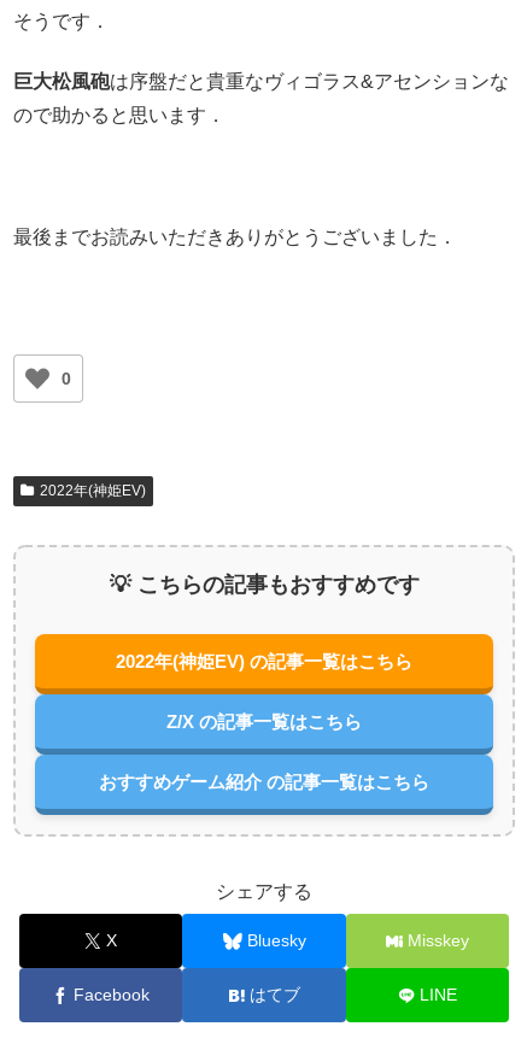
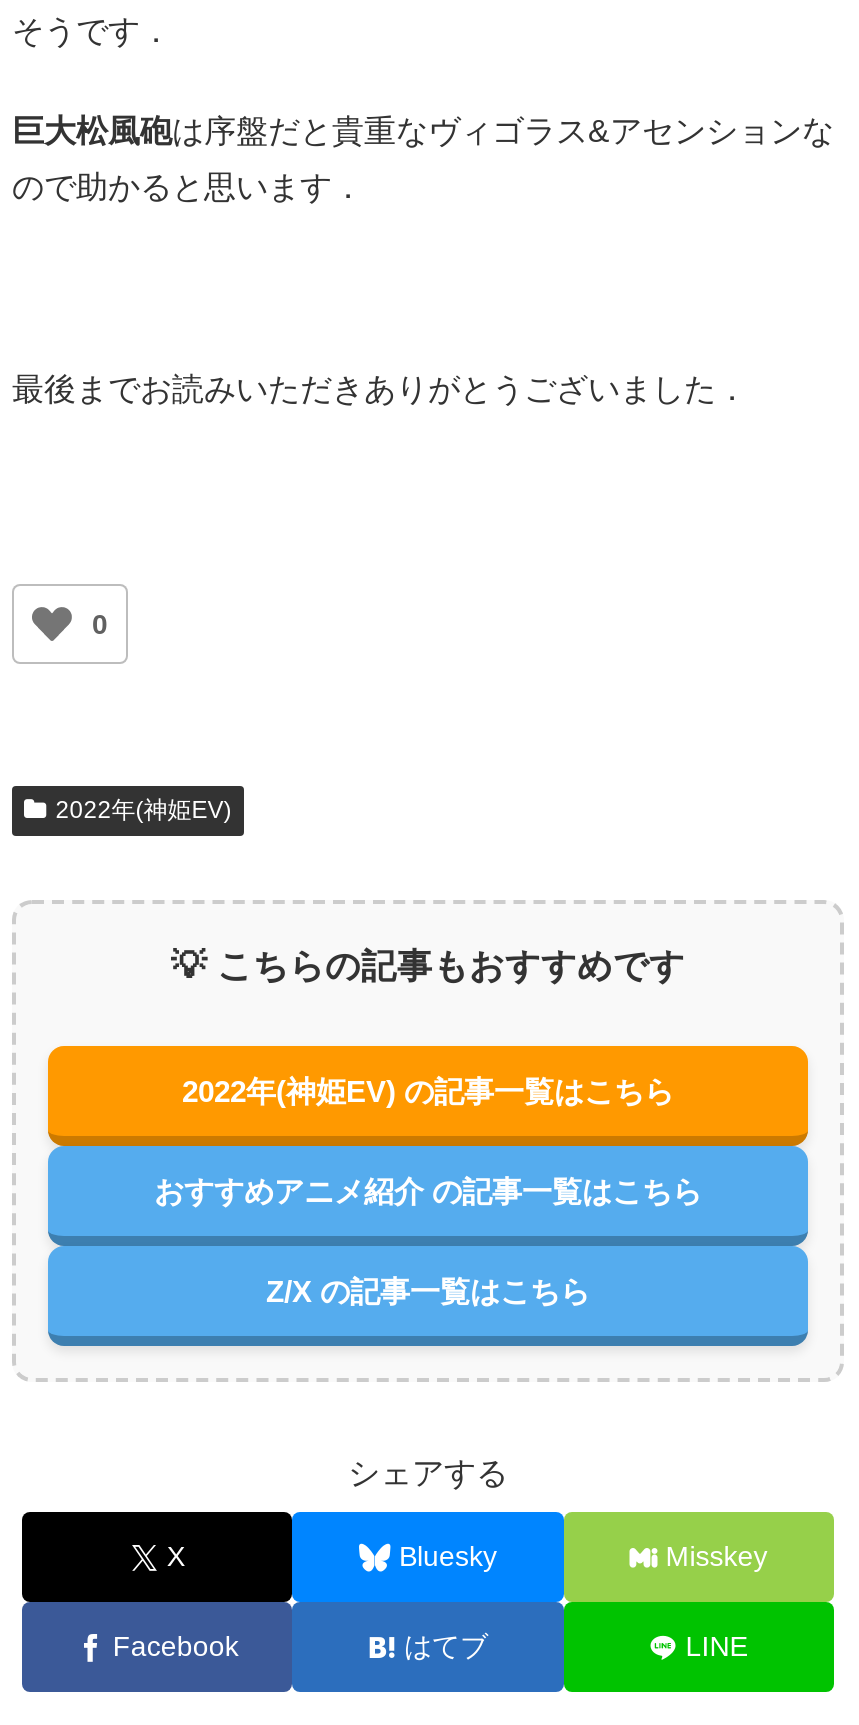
+ おすすめアニメ紹介 の記事一覧はこちら

moved down: Z/X の記事一覧はこちら

- おすすめゲーム紹介 の記事一覧はこちら
